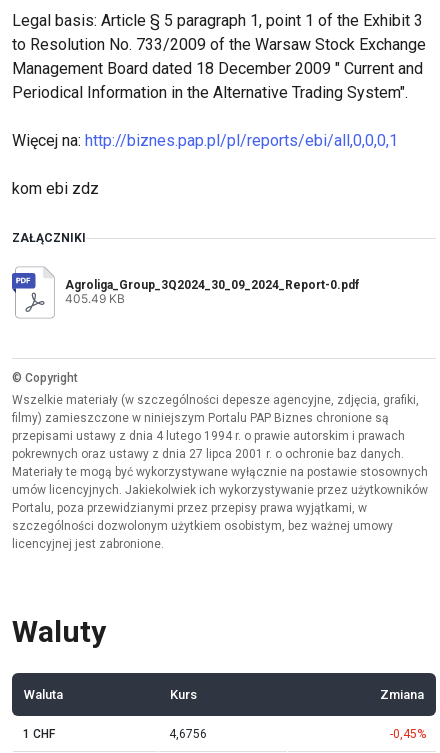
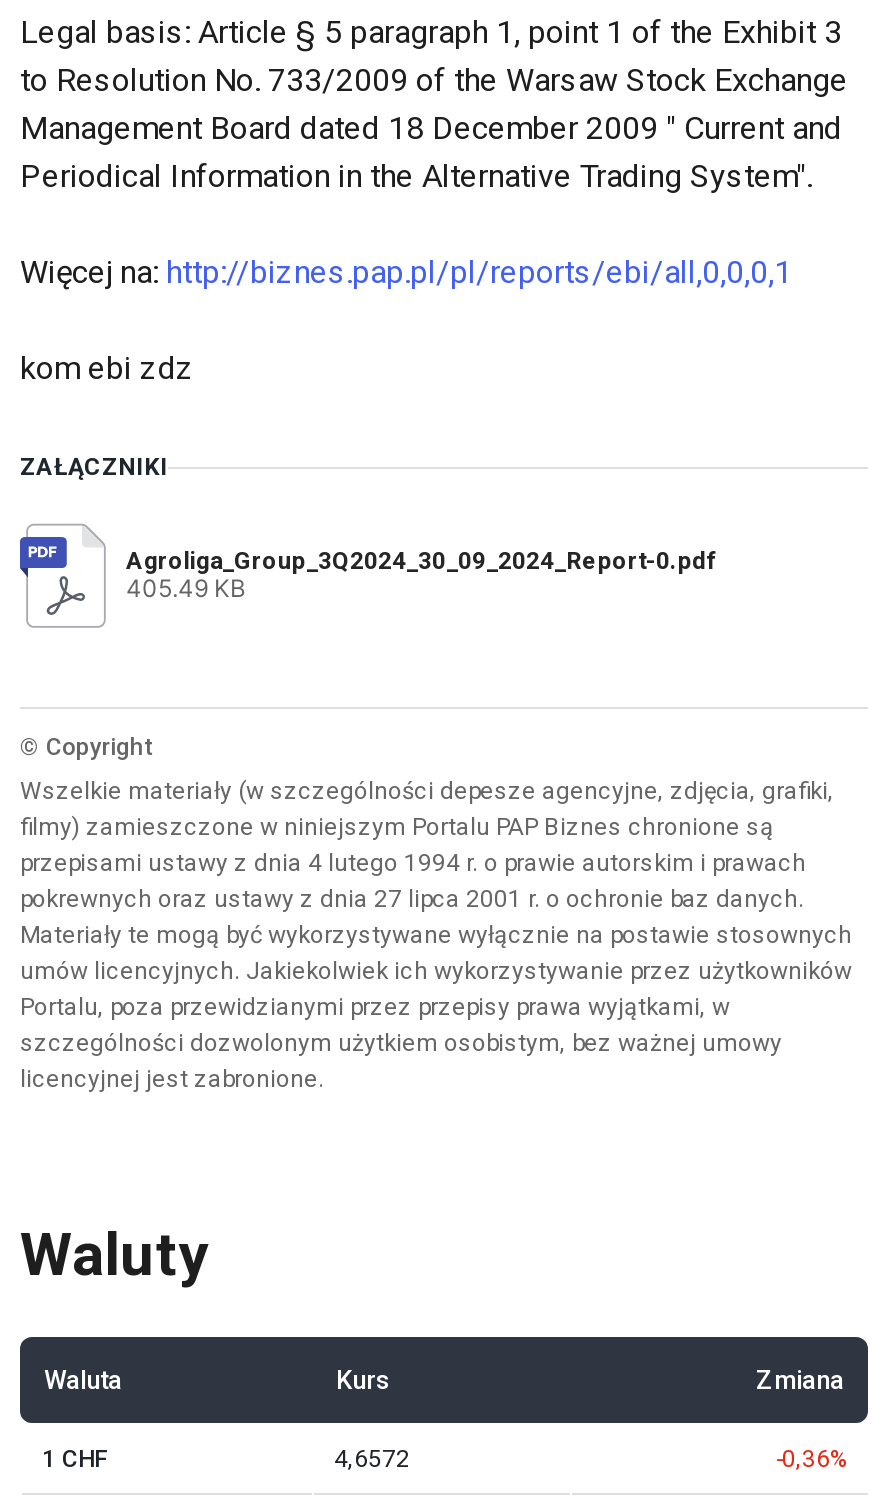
- 4,6756
+ 4,6572

- -0,45%
+ -0,36%
